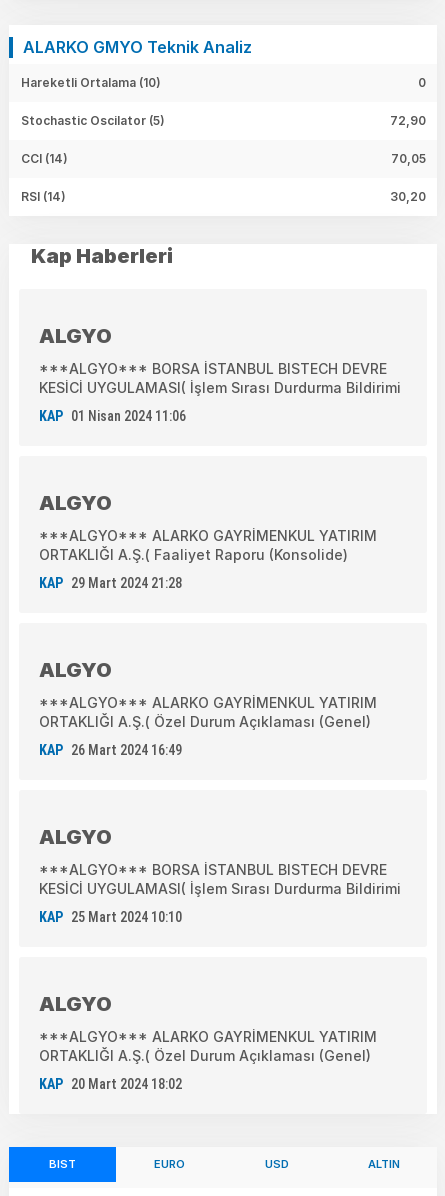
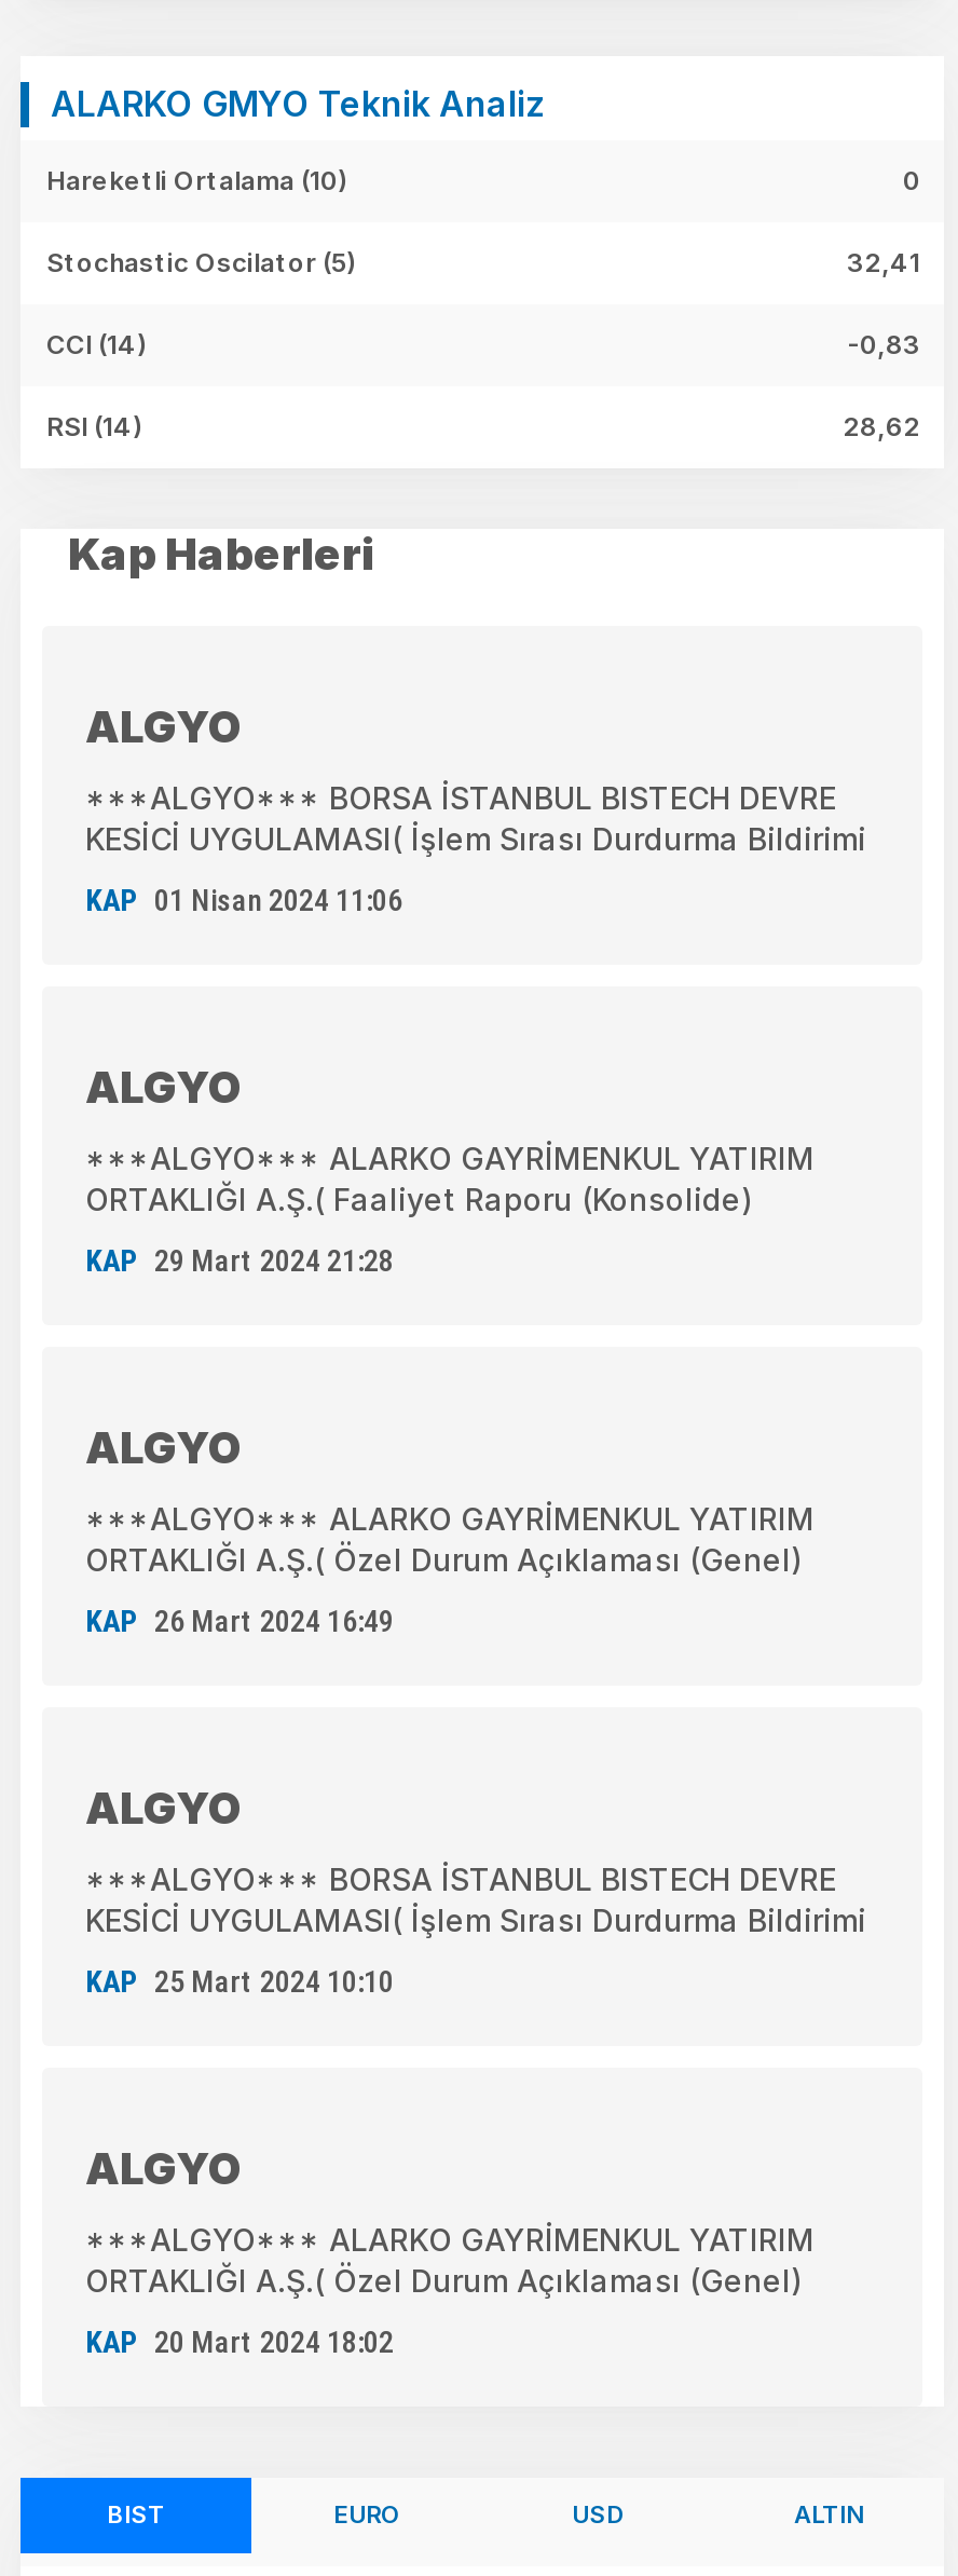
- 72,90
+ 32,41

- 70,05
+ -0,83

- 30,20
+ 28,62
